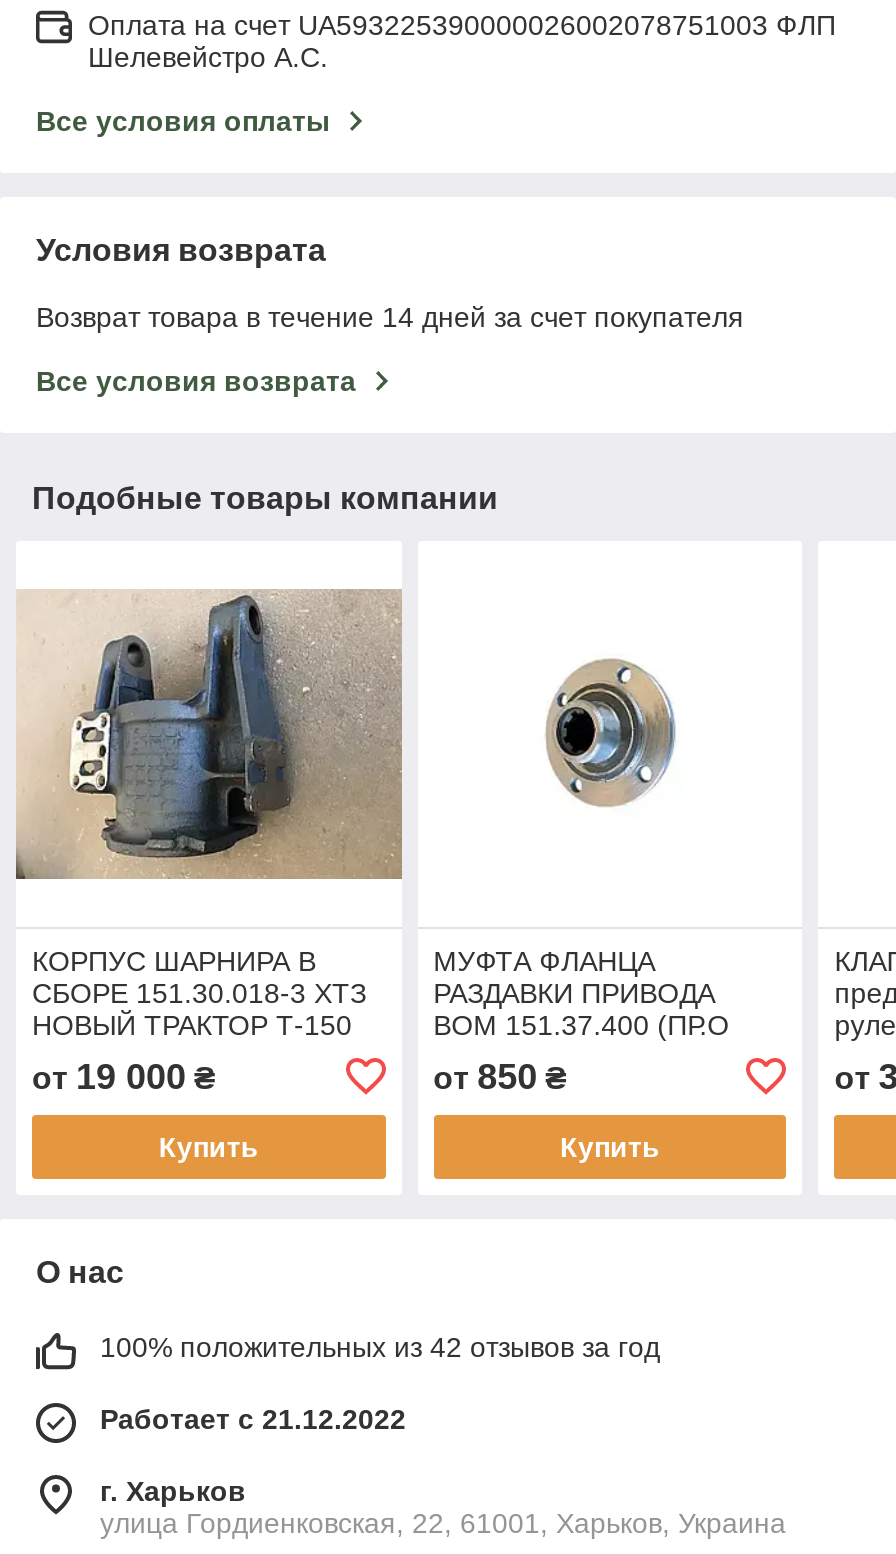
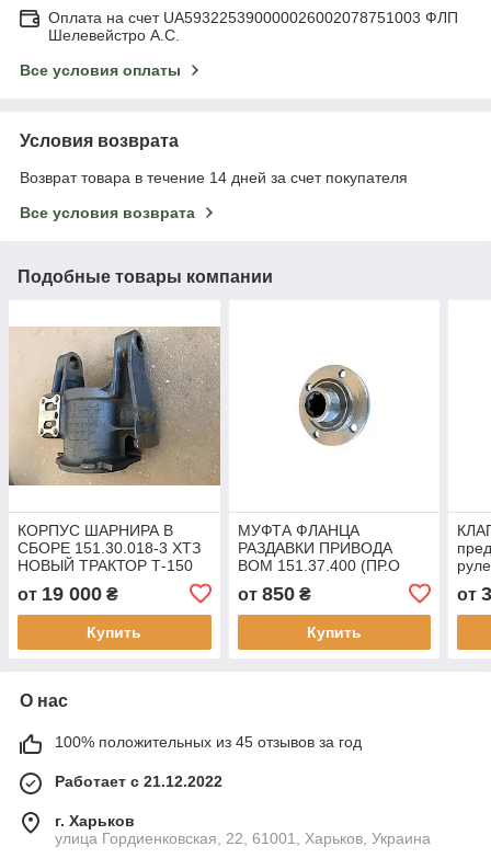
- 100% положительных из 42 отзывов за год
+ 100% положительных из 45 отзывов за год
